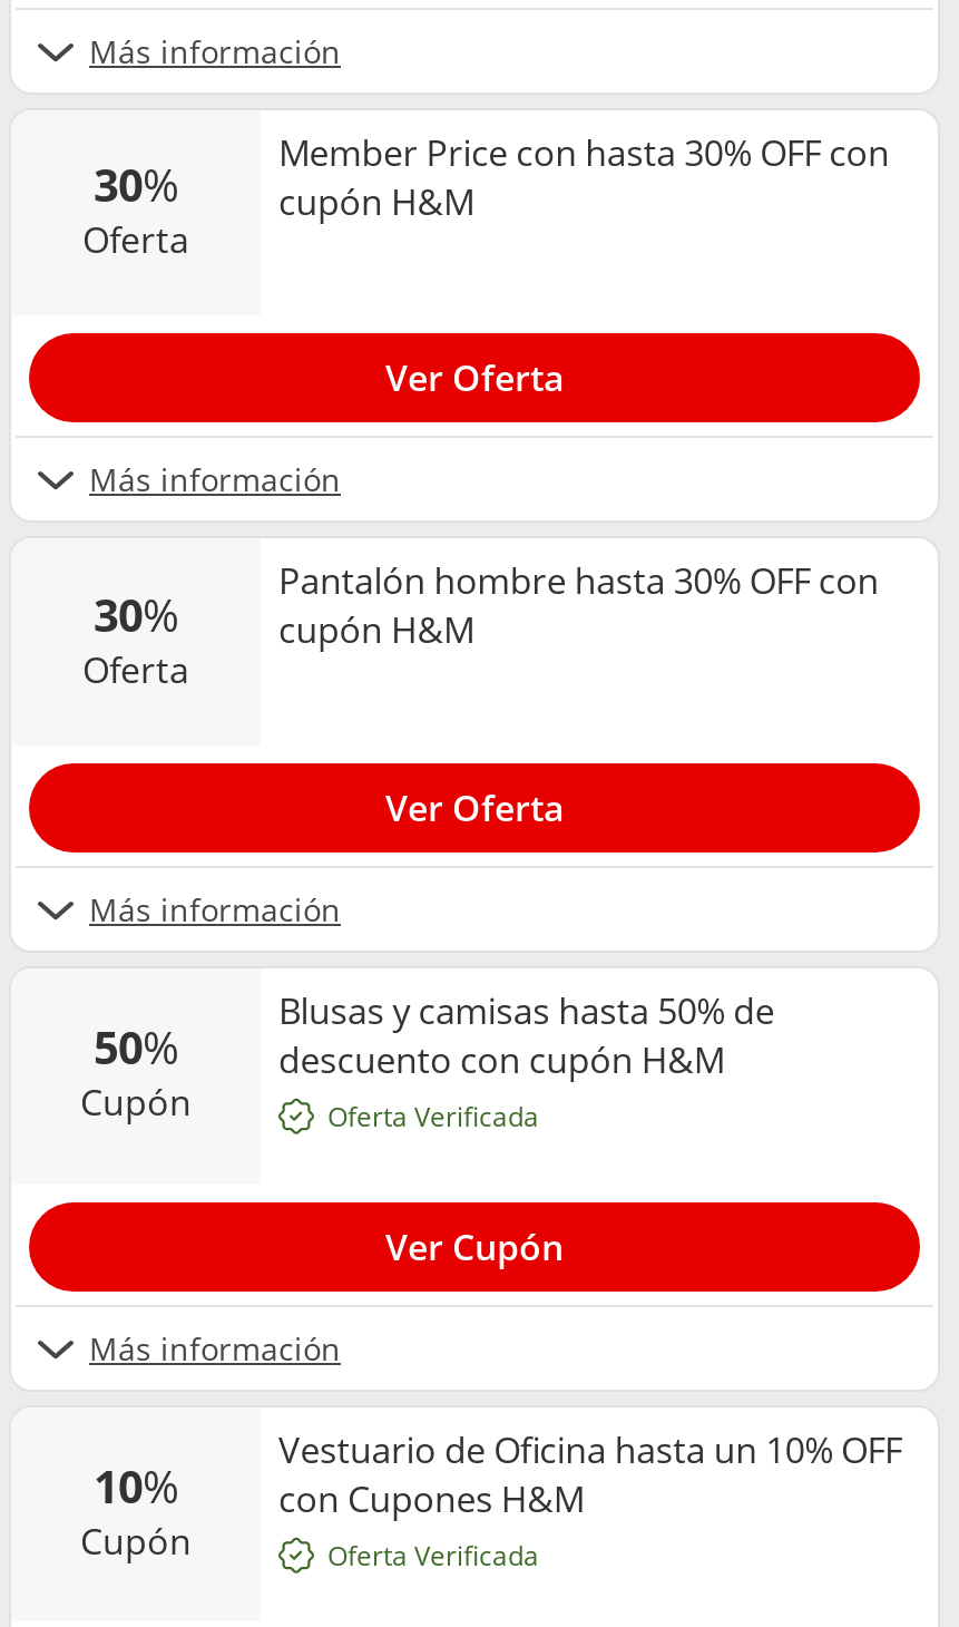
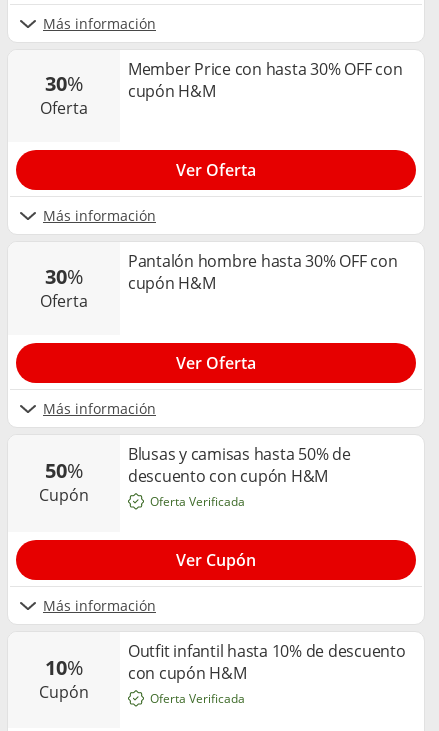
- Vestuario de Oficina hasta un 10% OFF
- con Cupones H&M
+ Outfit infantil hasta 10% de descuento
+ con cupón H&M
